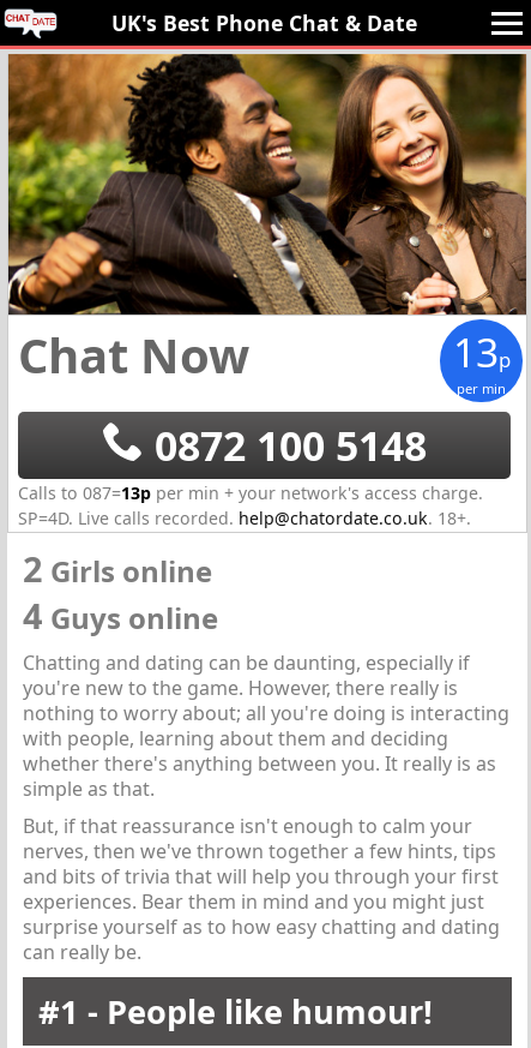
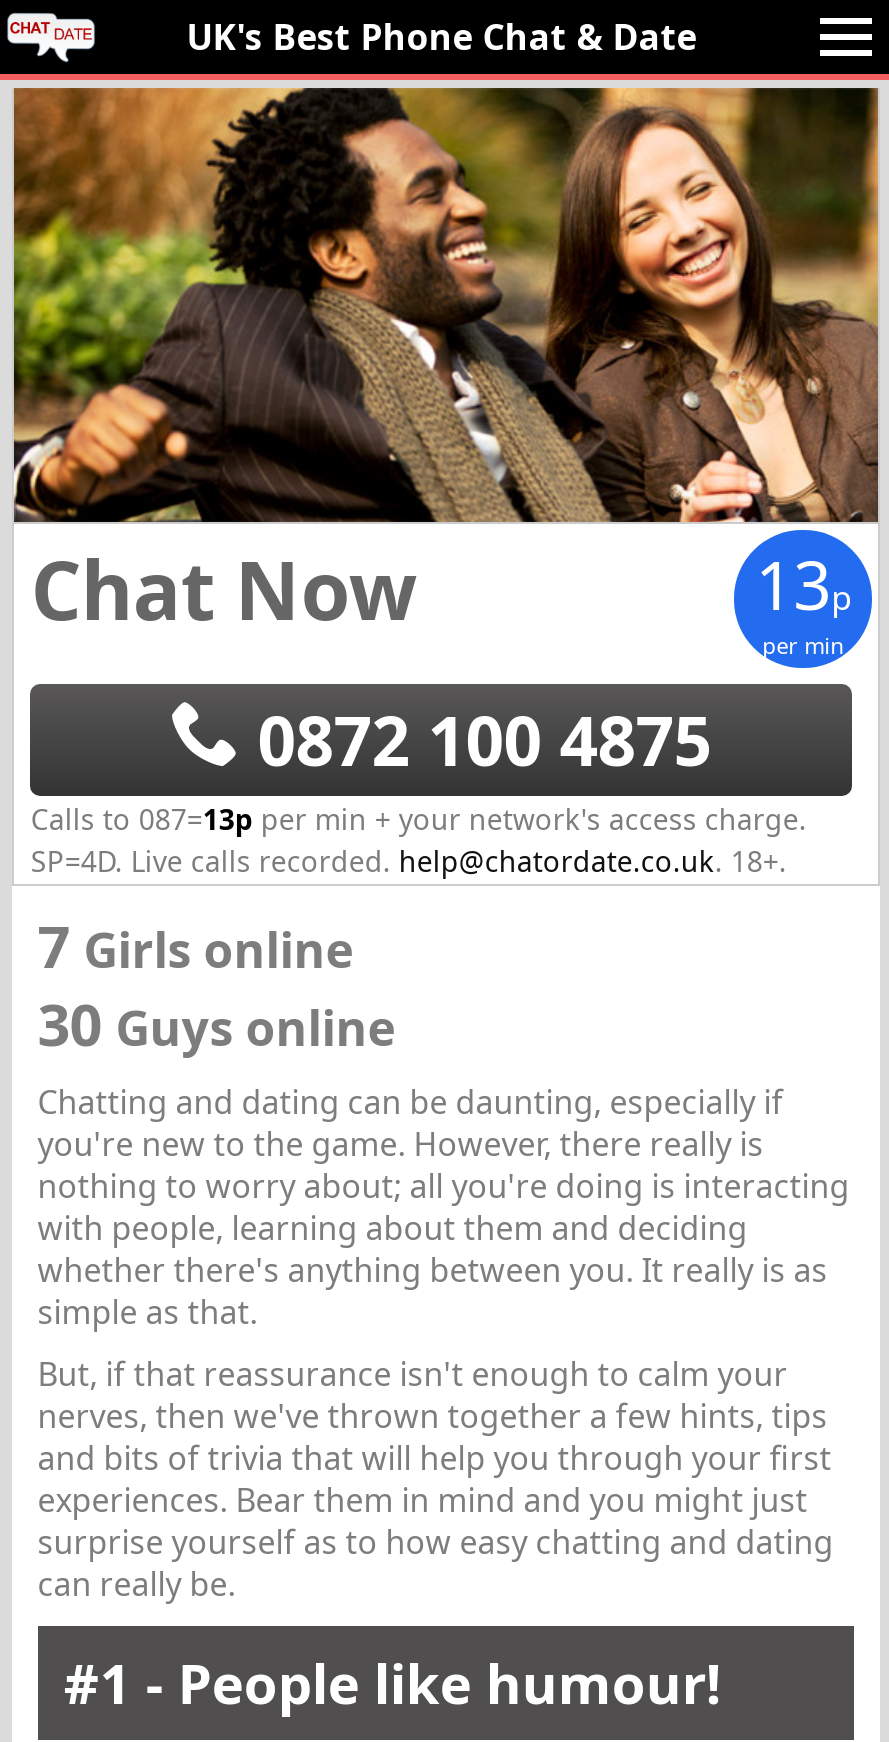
- 0872 100 5148
+ 0872 100 4875

- 2 Girls online
+ 7 Girls online

- 4 Guys online
+ 30 Guys online
